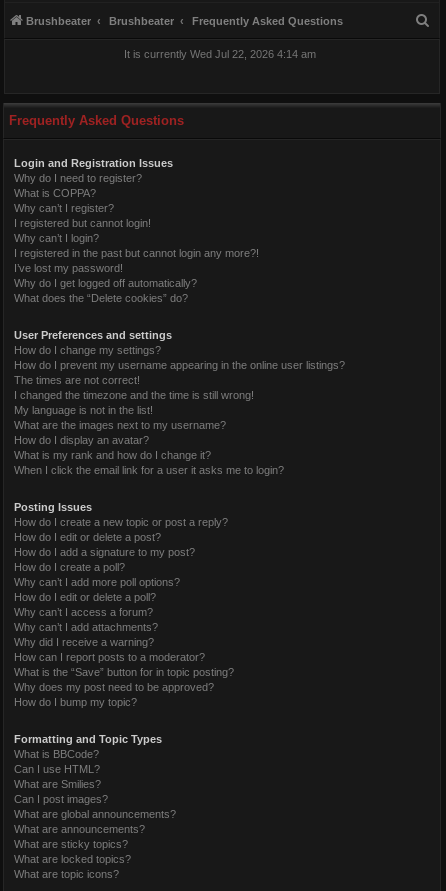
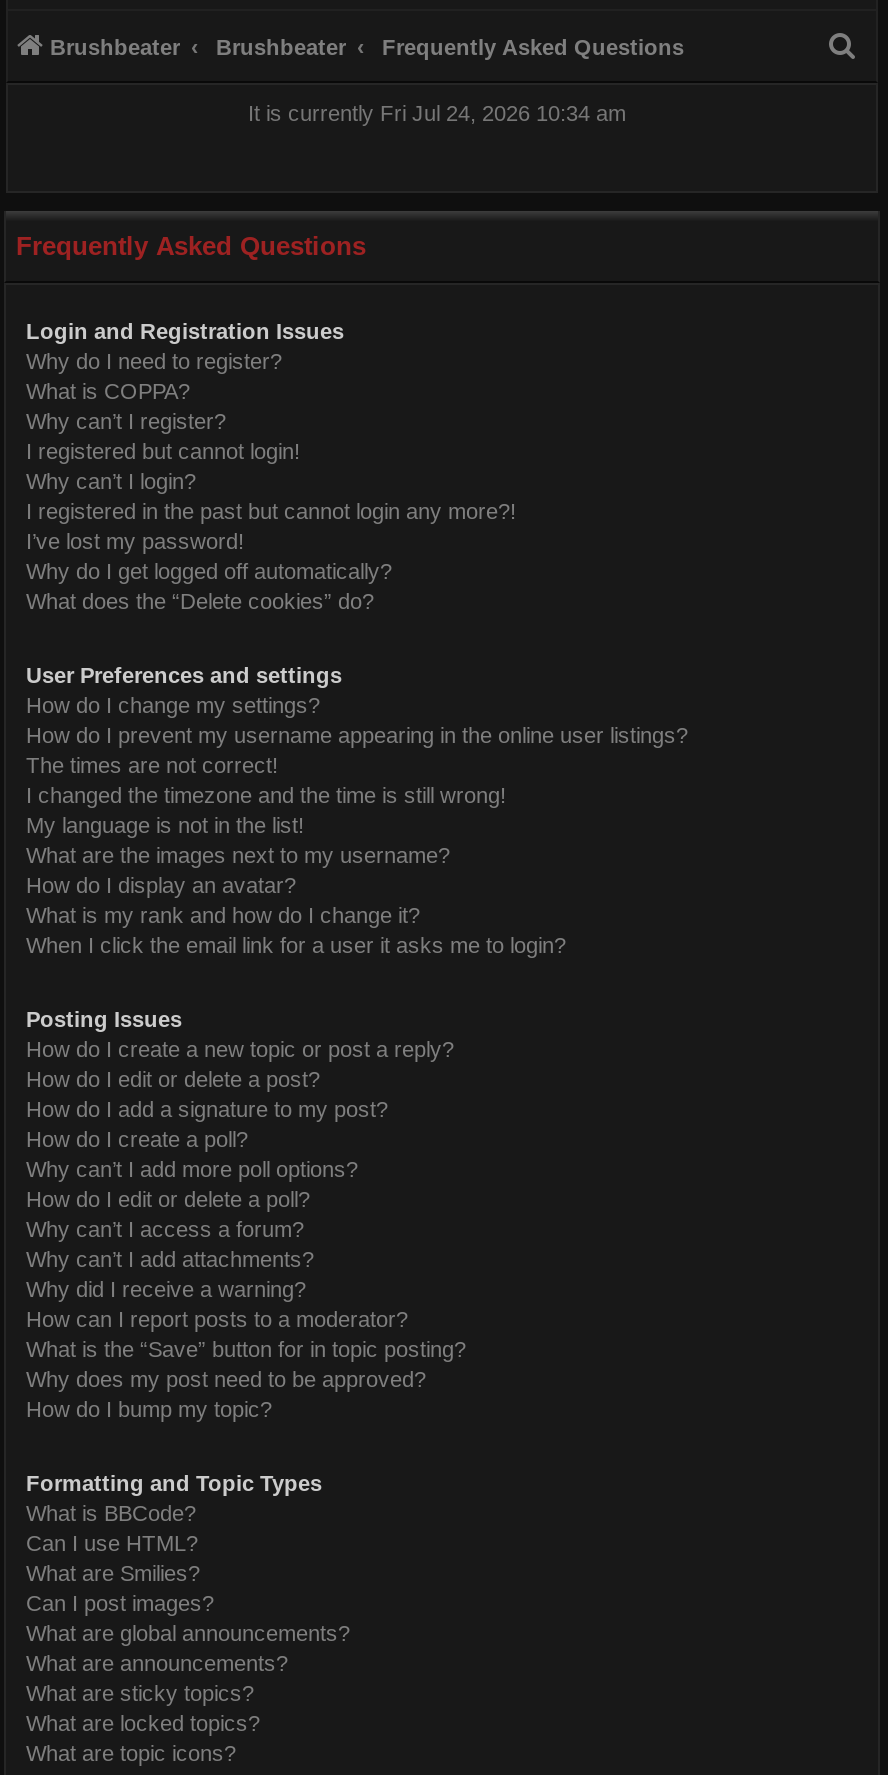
- It is currently Wed Jul 22, 2026 4:14 am
+ It is currently Fri Jul 24, 2026 10:34 am
